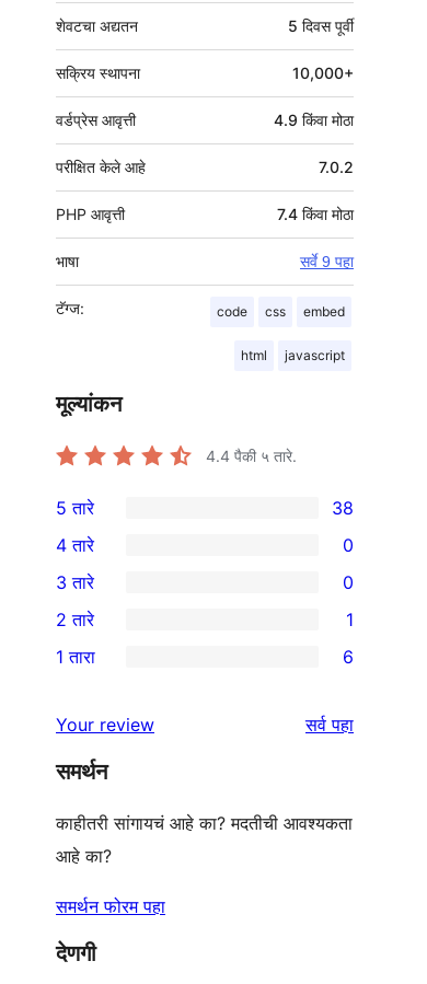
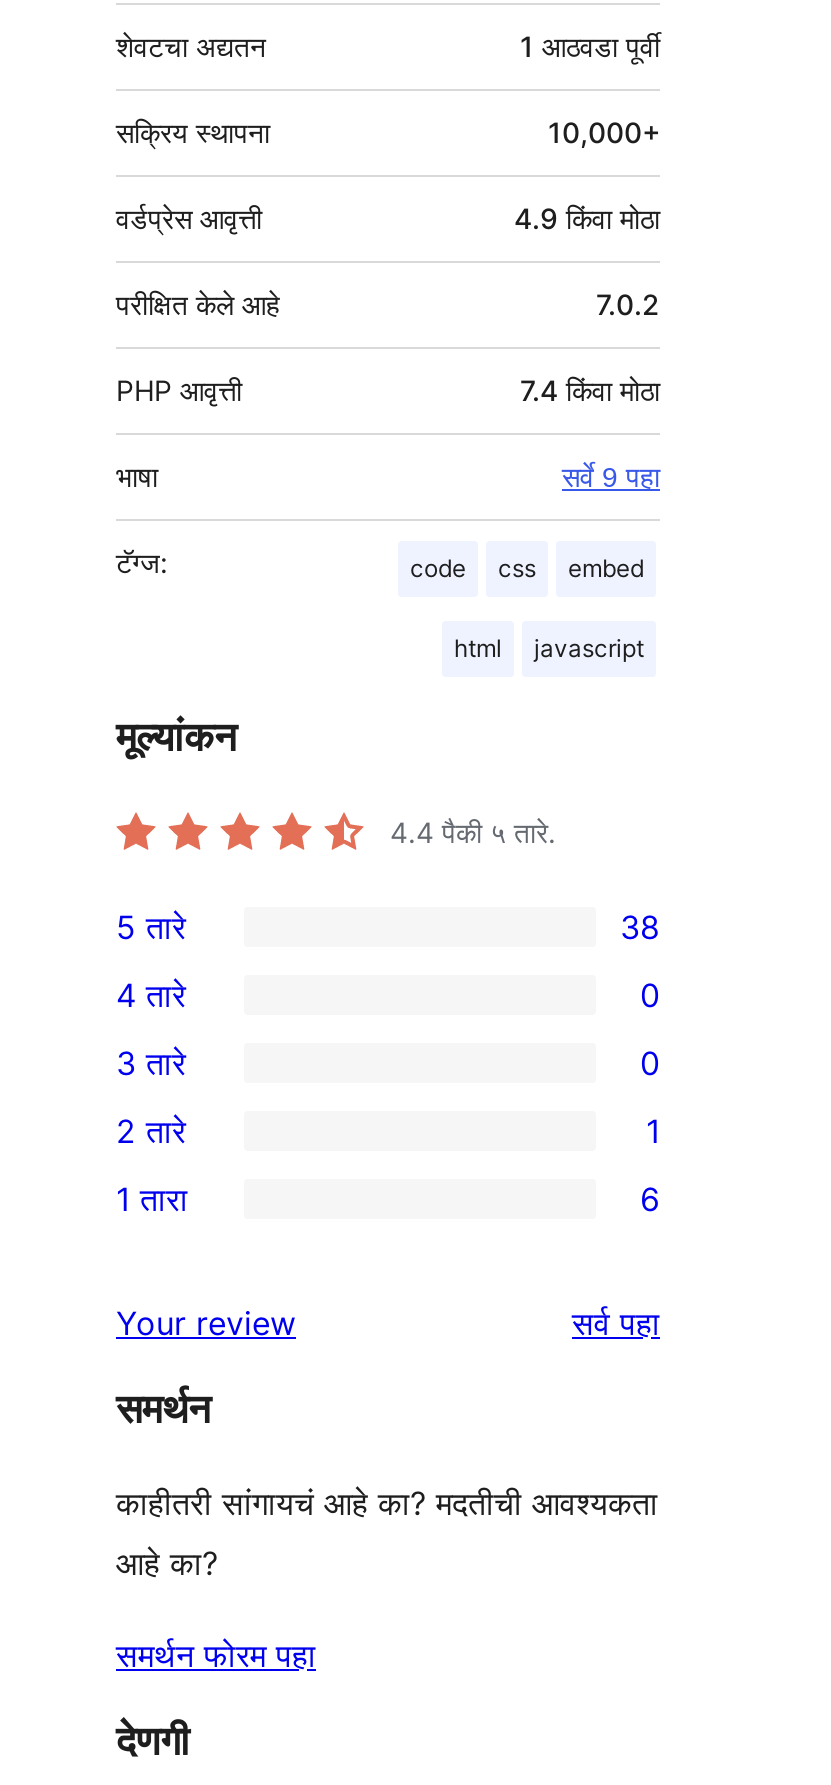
- 5 दिवस पूर्वी
+ 1 आठवडा पूर्वी
